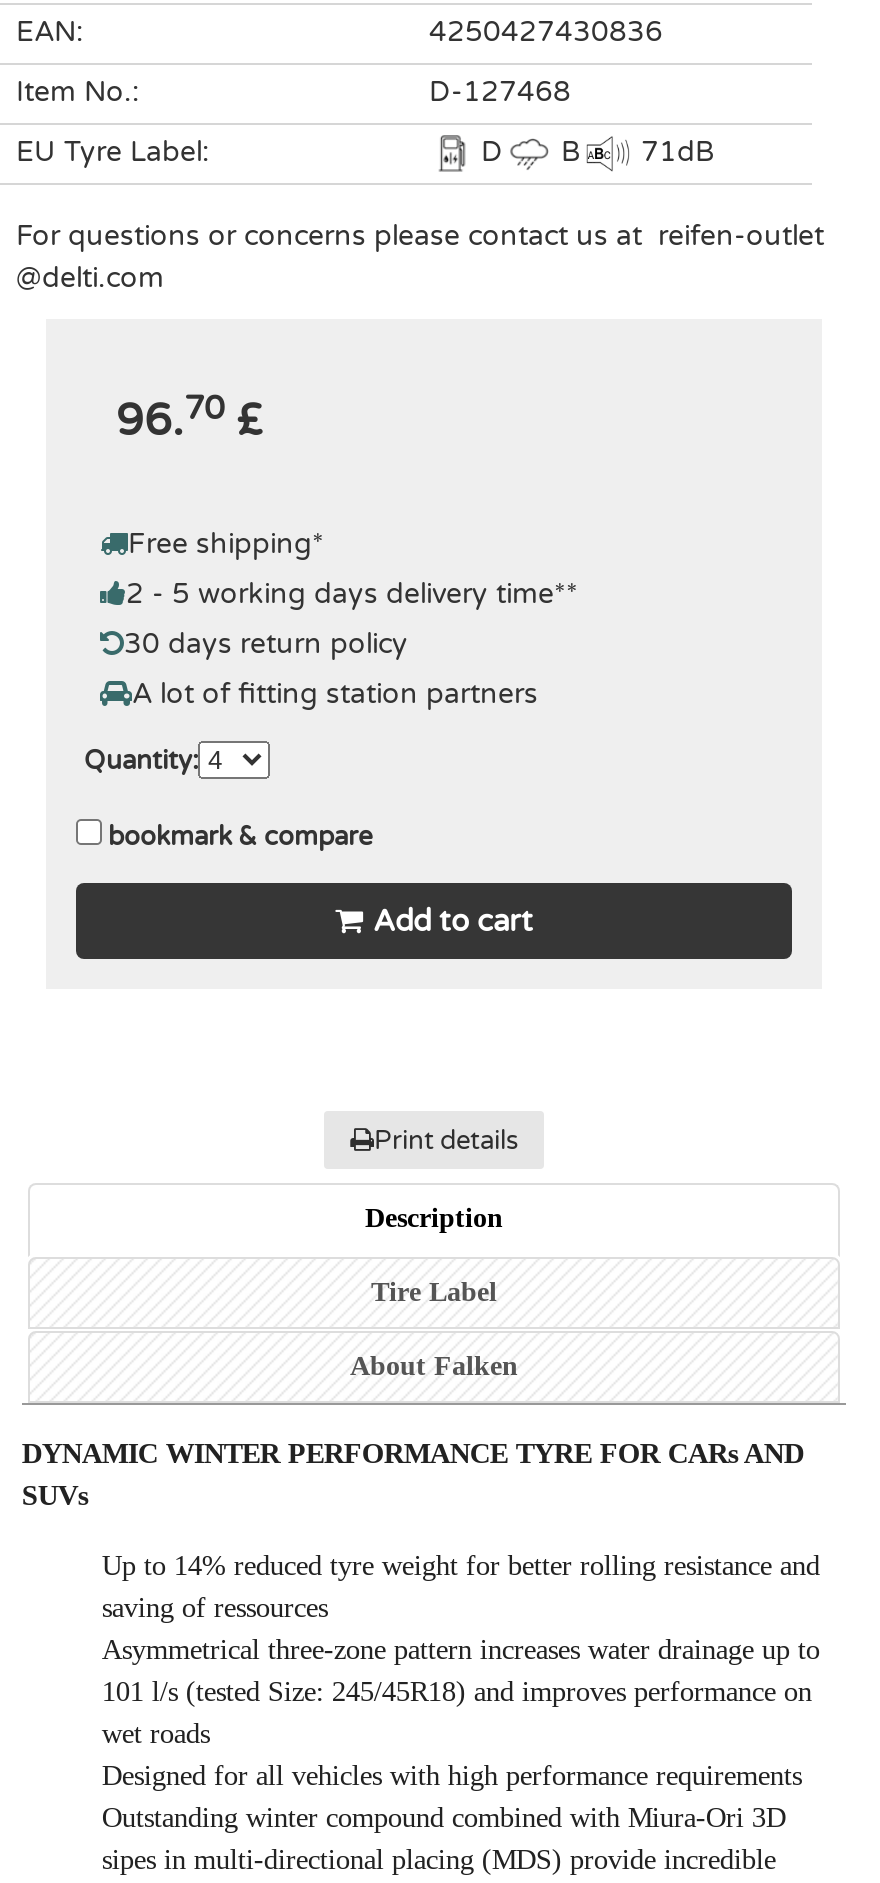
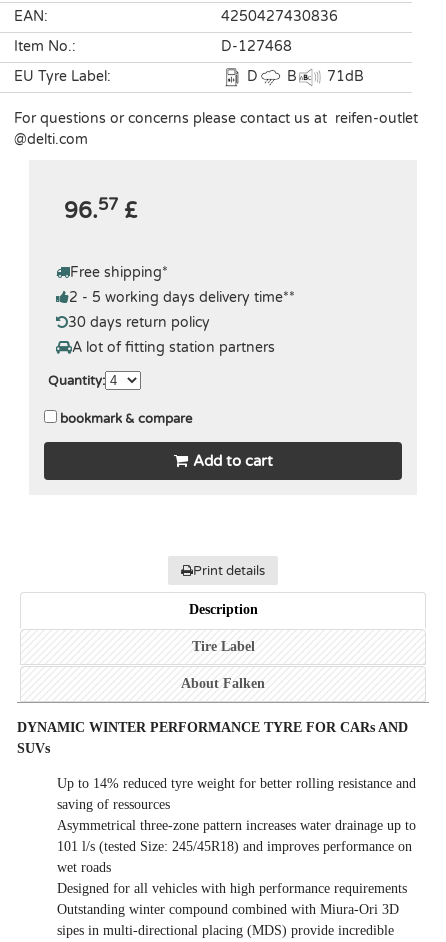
- 96.70 £
+ 96.57 £
